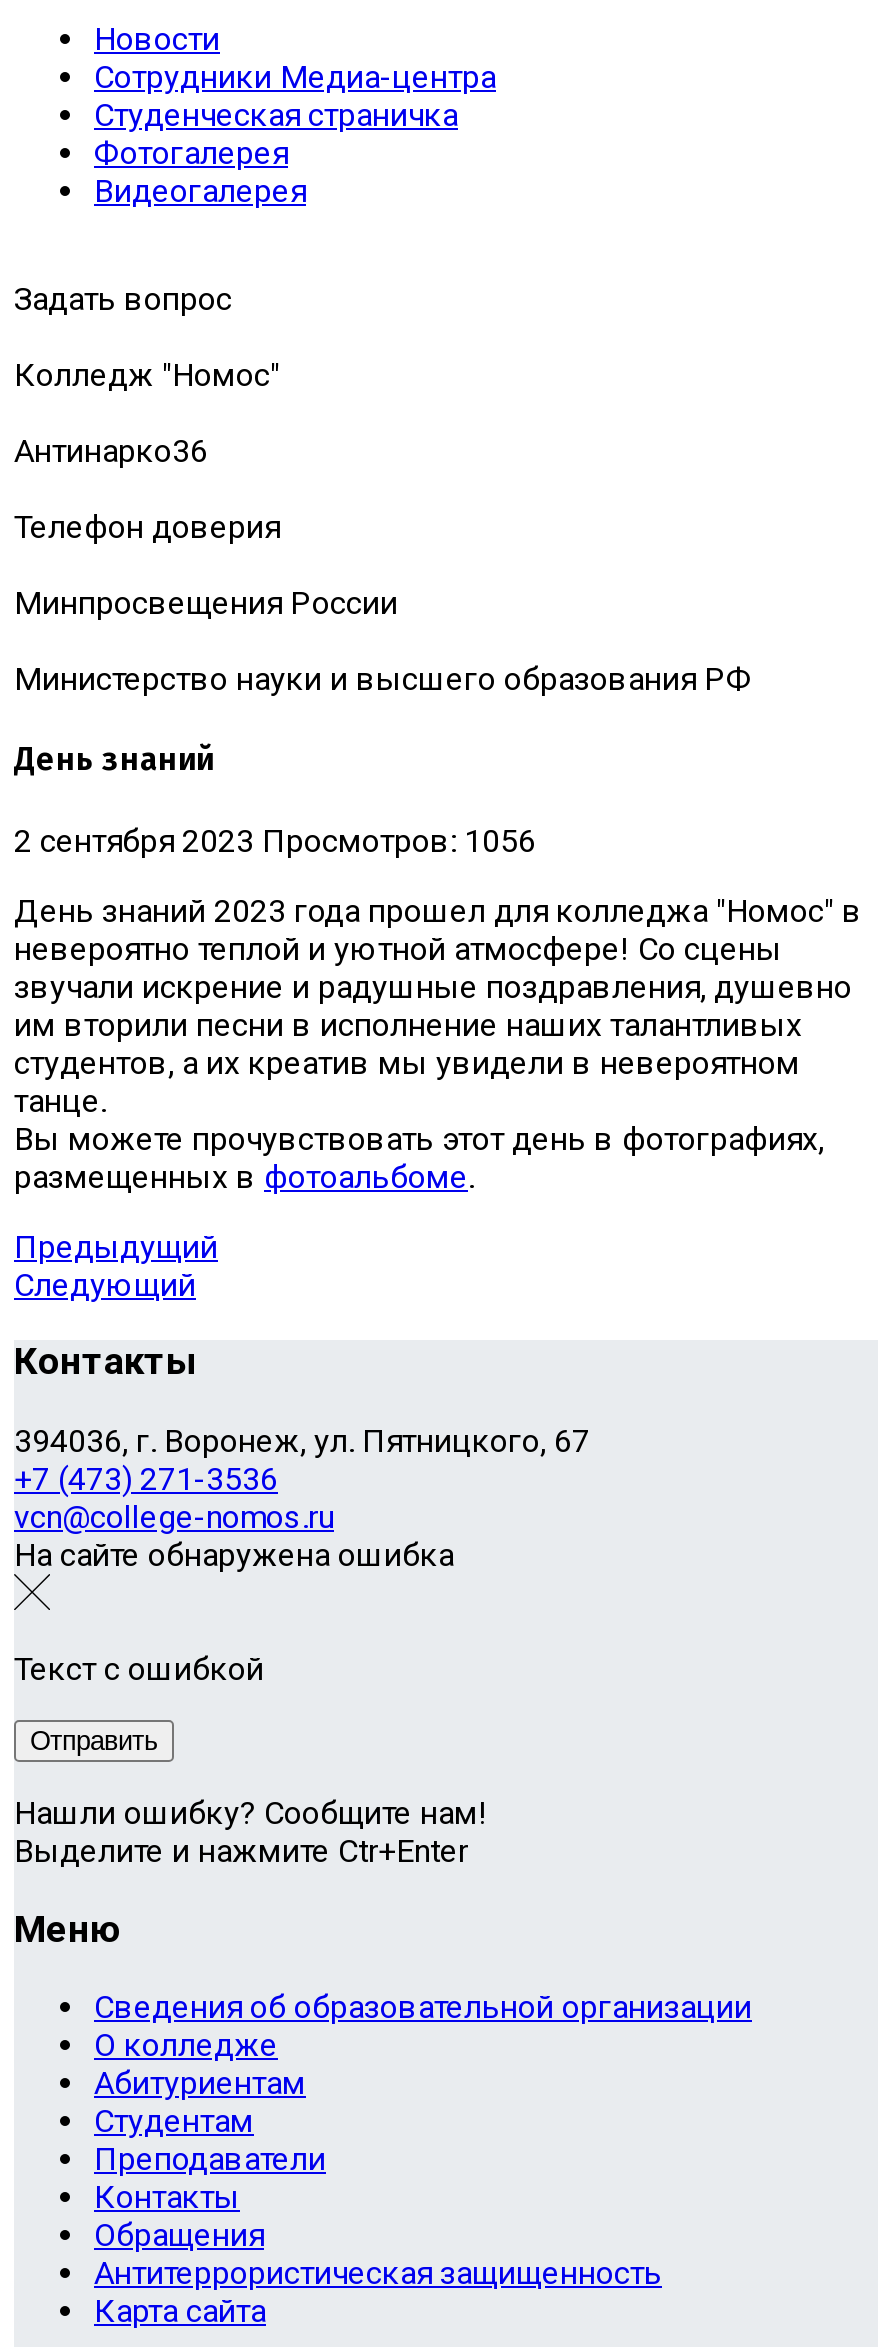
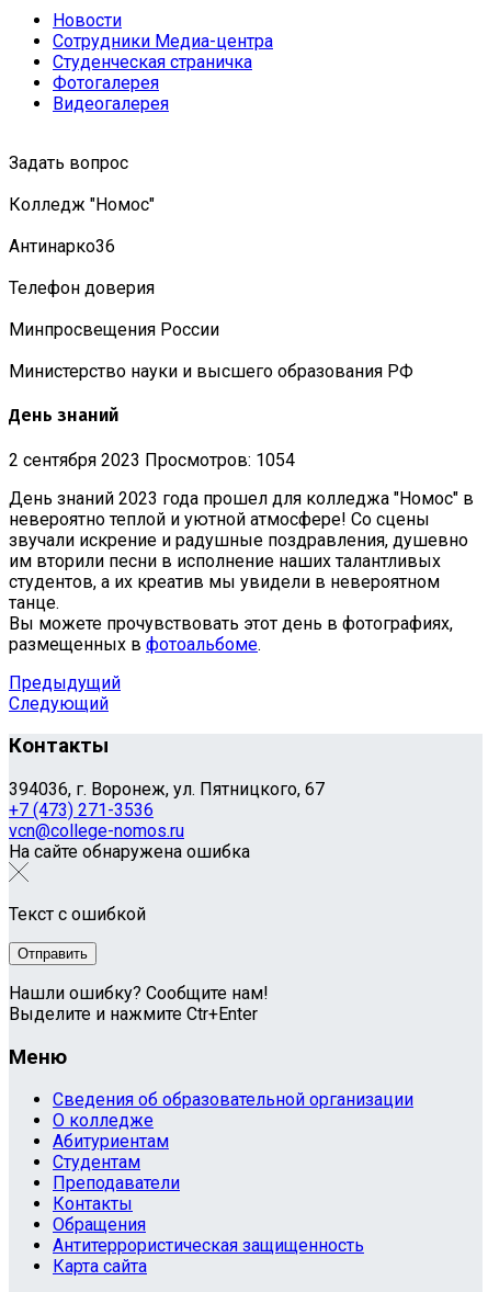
- 2 сентября 2023 Просмотров: 1056
+ 2 сентября 2023 Просмотров: 1054
